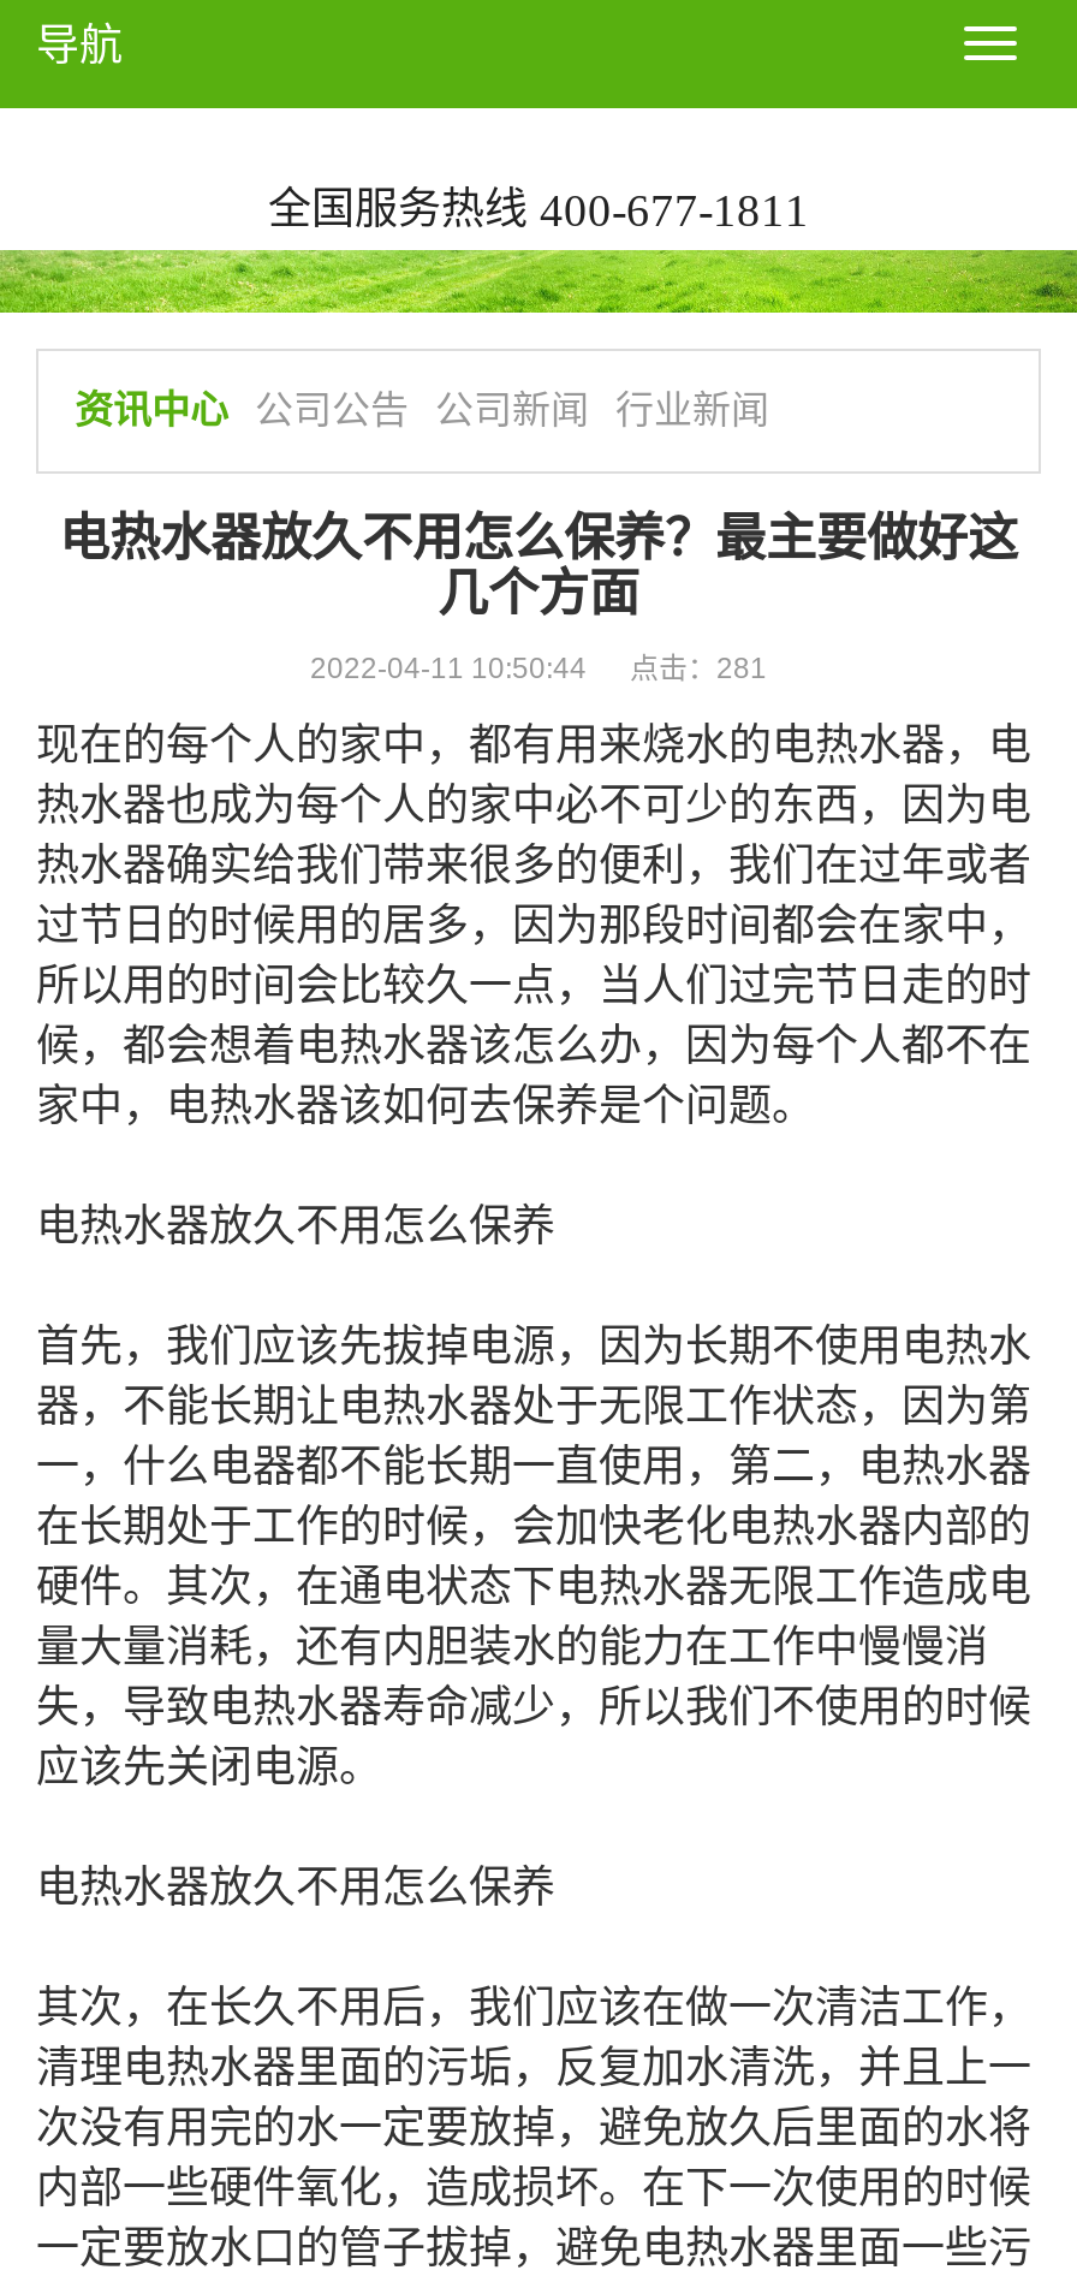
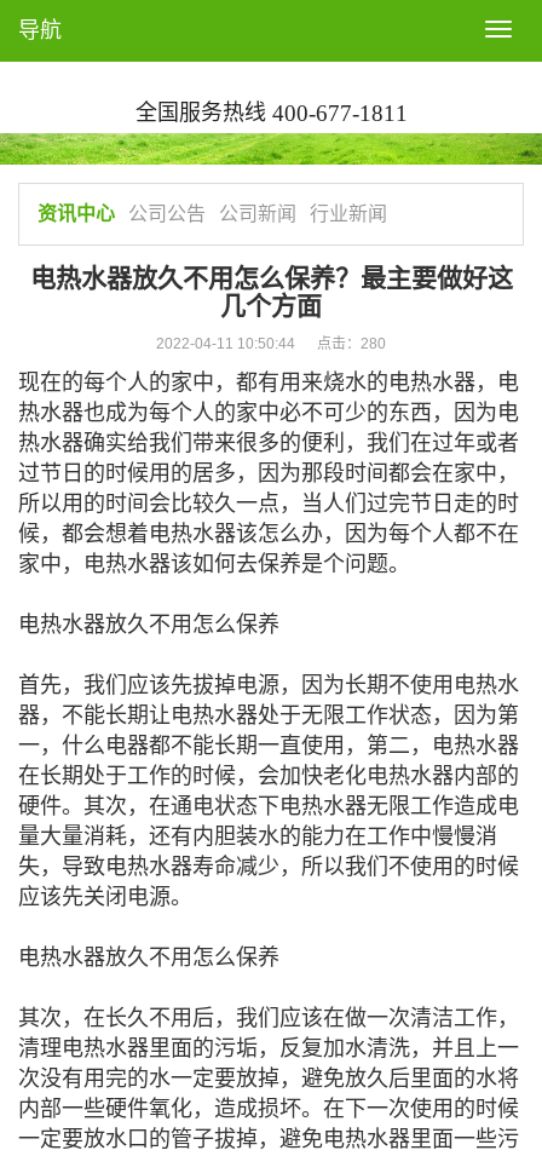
- 2022-04-11 10:50:44 点击：281
+ 2022-04-11 10:50:44 点击：280
